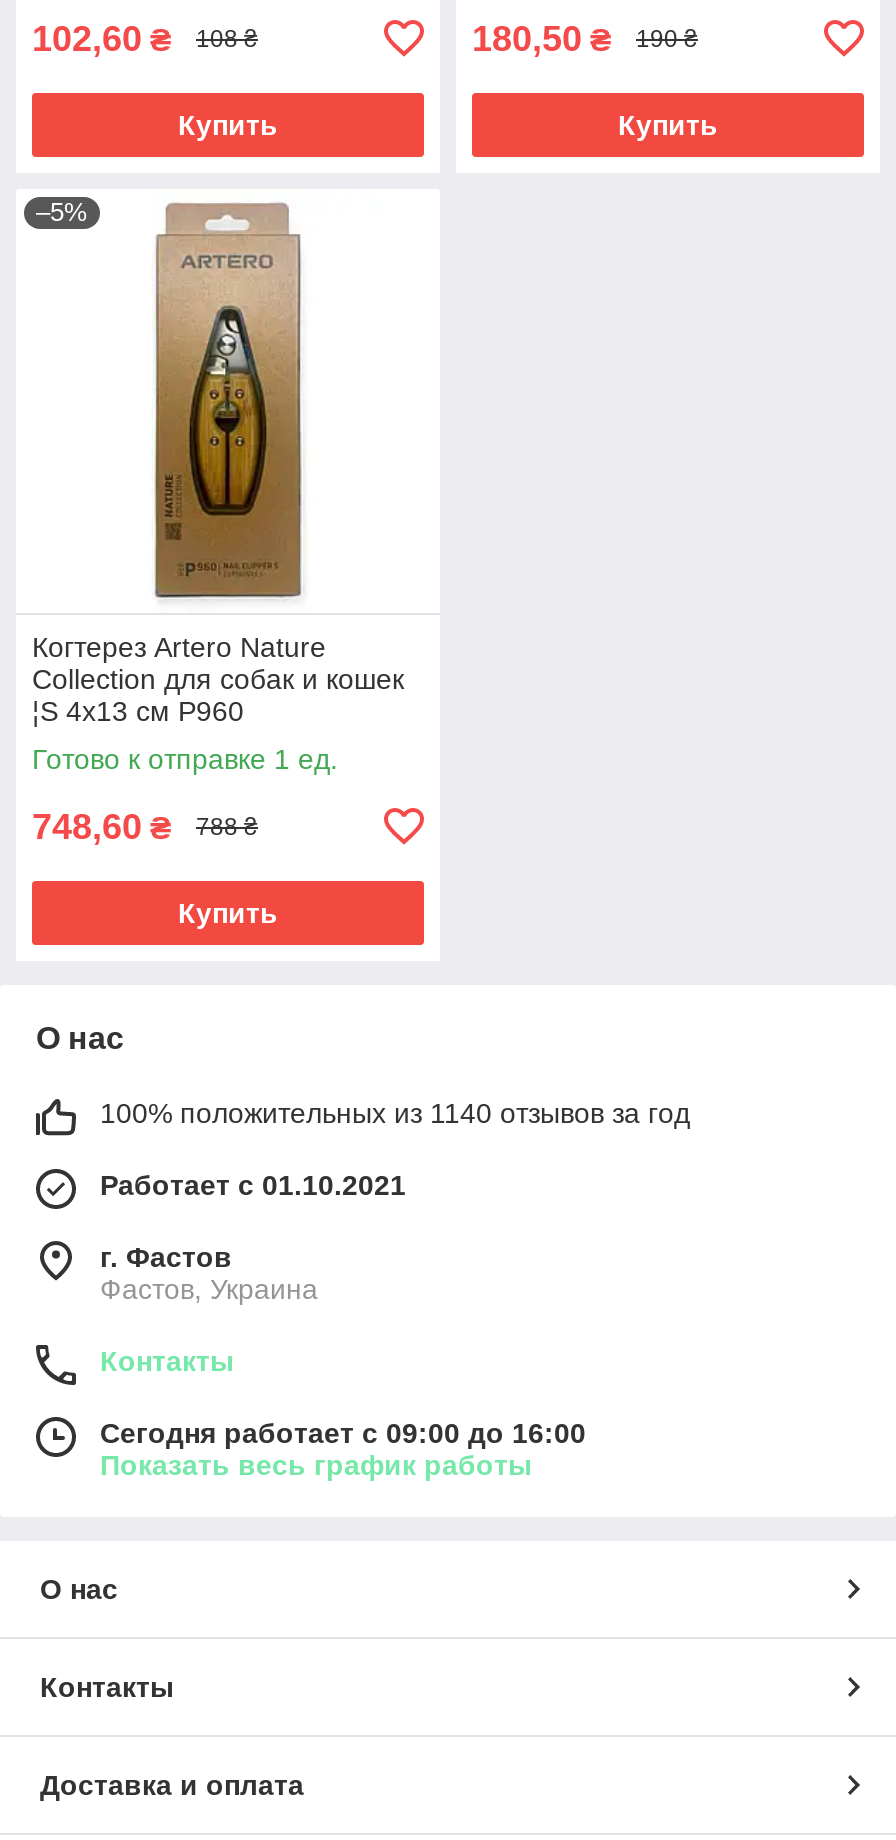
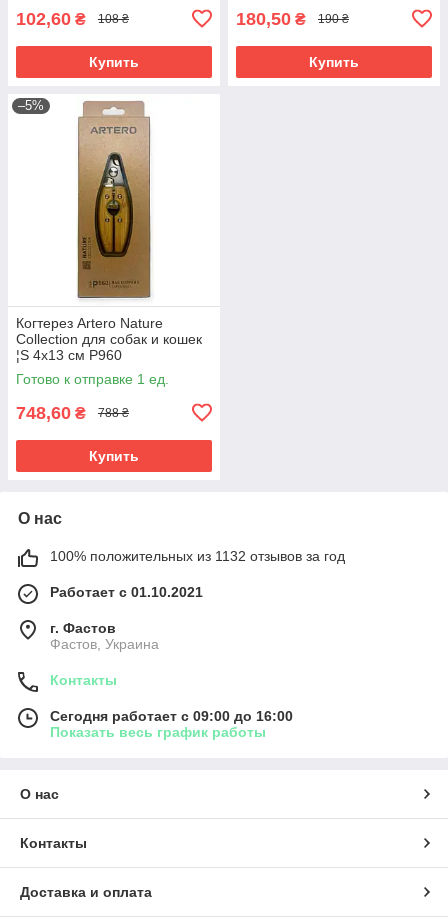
- 100% положительных из 1140 отзывов за год
+ 100% положительных из 1132 отзывов за год
